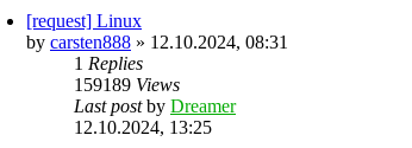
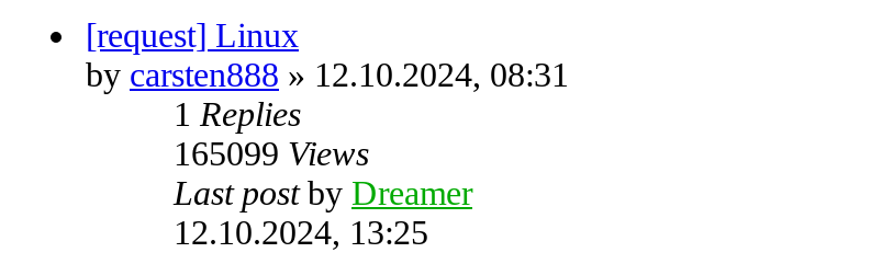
- 159189 Views
+ 165099 Views
